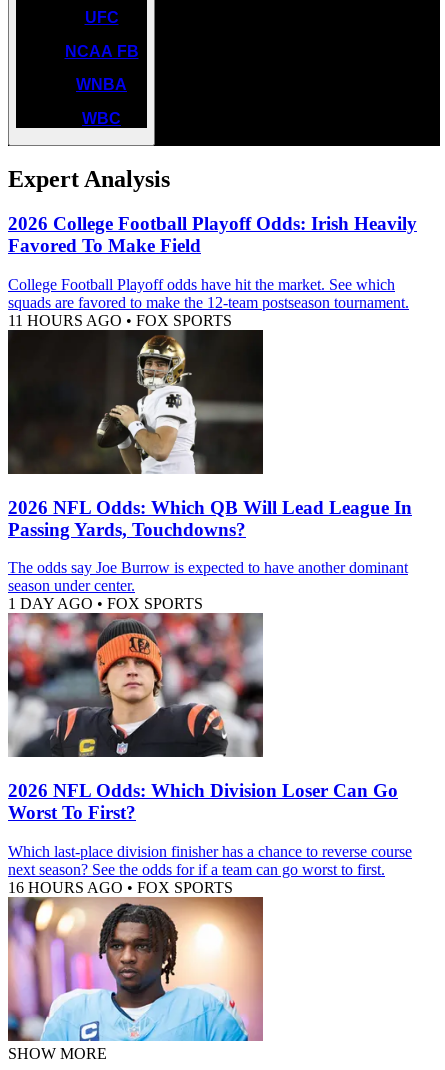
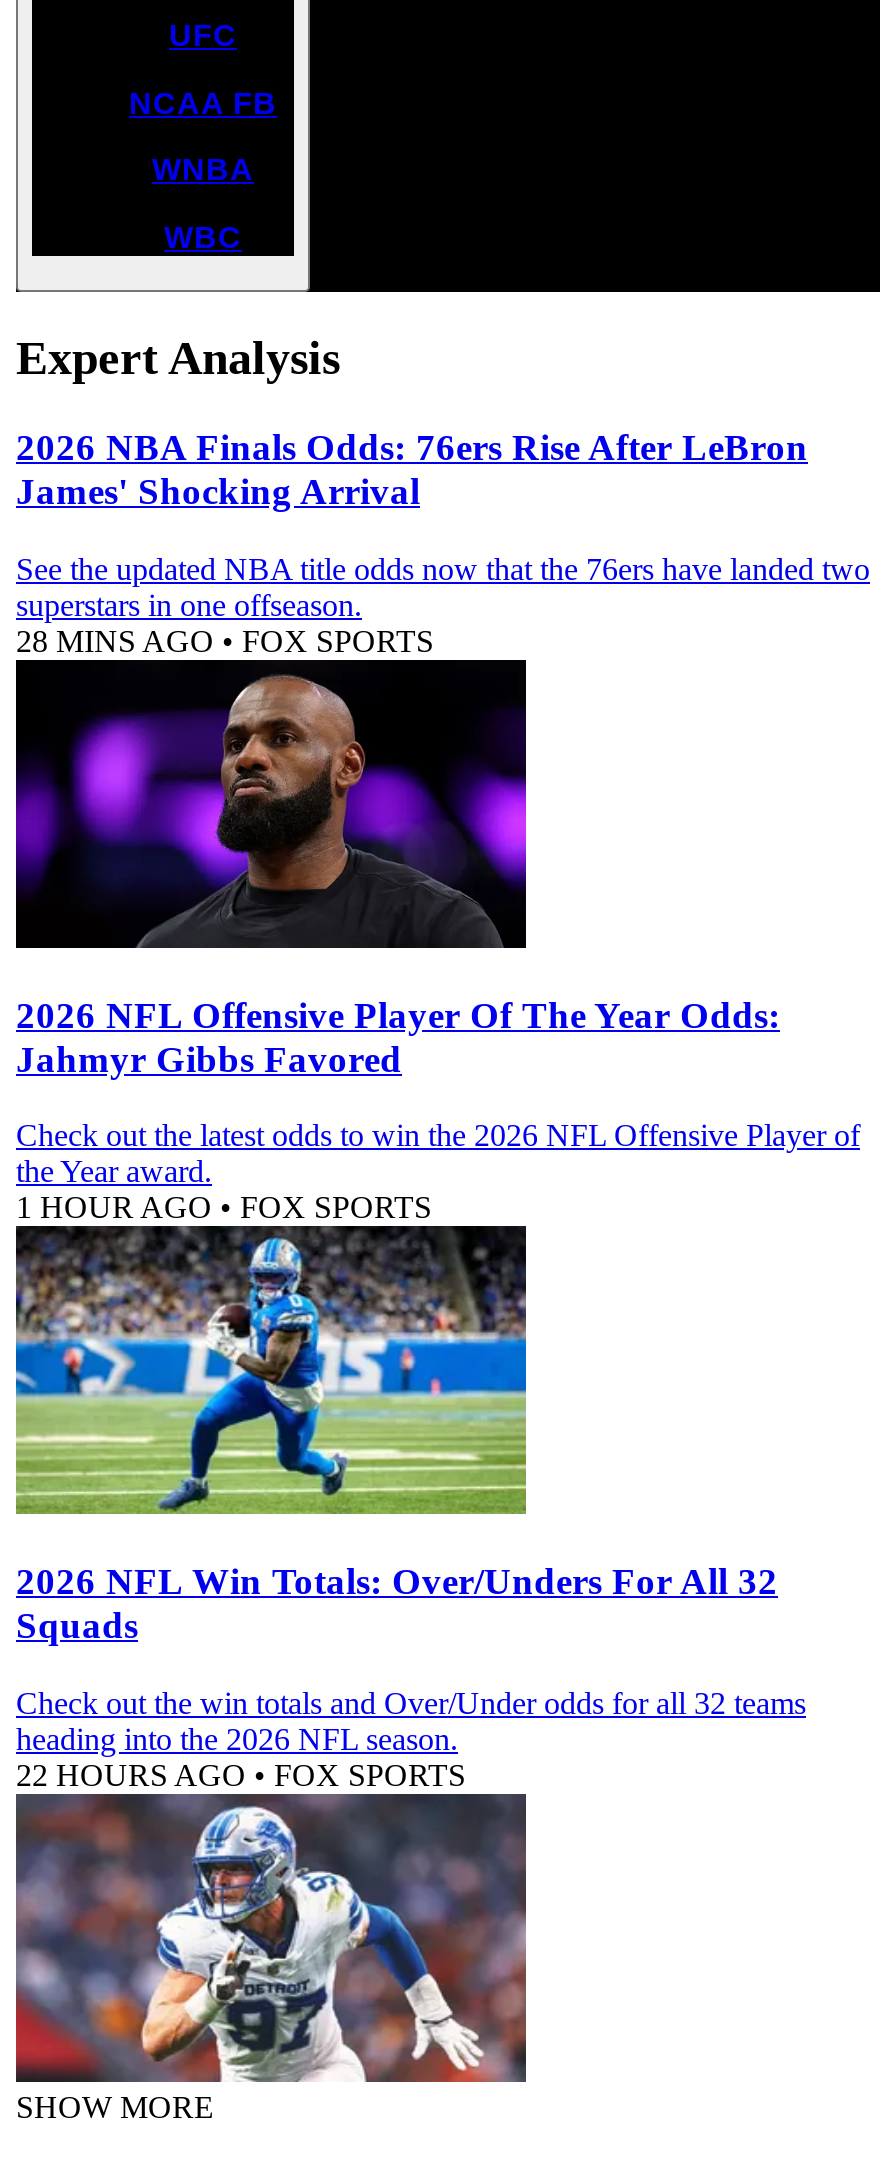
- 2026 College Football Playoff Odds: Irish Heavily
- Favored To Make Field
+ 2026 NBA Finals Odds: 76ers Rise After LeBron
+ James' Shocking Arrival

- College Football Playoff odds have hit the market. See which
- squads are favored to make the 12-team postseason tournament.
- 11 HOURS AGO • FOX SPORTS
+ See the updated NBA title odds now that the 76ers have landed two
+ superstars in one offseason.
+ 28 MINS AGO • FOX SPORTS

- [image]
- 2026 NFL Odds: Which QB Will Lead League In
- Passing Yards, Touchdowns?
+ [image]
+ 2026 NFL Offensive Player Of The Year Odds:
+ Jahmyr Gibbs Favored

- [image]
- The odds say Joe Burrow is expected to have another dominant
- season under center.
- 1 DAY AGO • FOX SPORTS
+ [image]
+ Check out the latest odds to win the 2026 NFL Offensive Player of
+ the Year award.
+ 1 HOUR AGO • FOX SPORTS

- 2026 NFL Odds: Which Division Loser Can Go
- Worst To First?
+ 2026 NFL Win Totals: Over/Unders For All 32
+ Squads

- Which last-place division finisher has a chance to reverse course
- next season? See the odds for if a team can go worst to first.
- 16 HOURS AGO • FOX SPORTS
+ Check out the win totals and Over/Under odds for all 32 teams
+ heading into the 2026 NFL season.
+ 22 HOURS AGO • FOX SPORTS

- [image]
+ [image]
